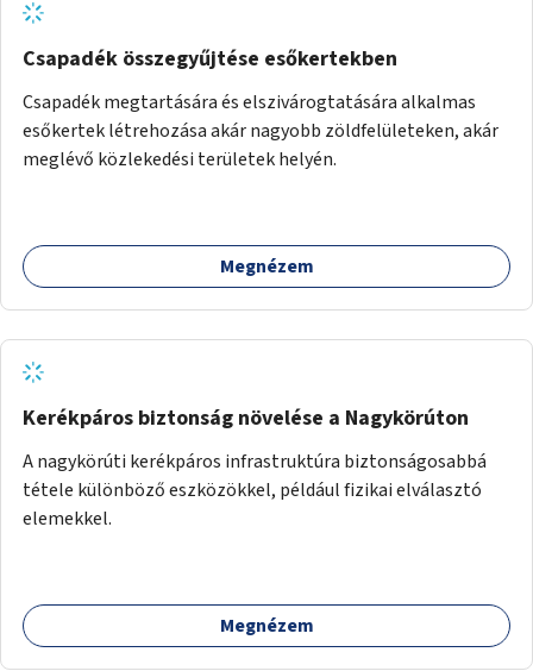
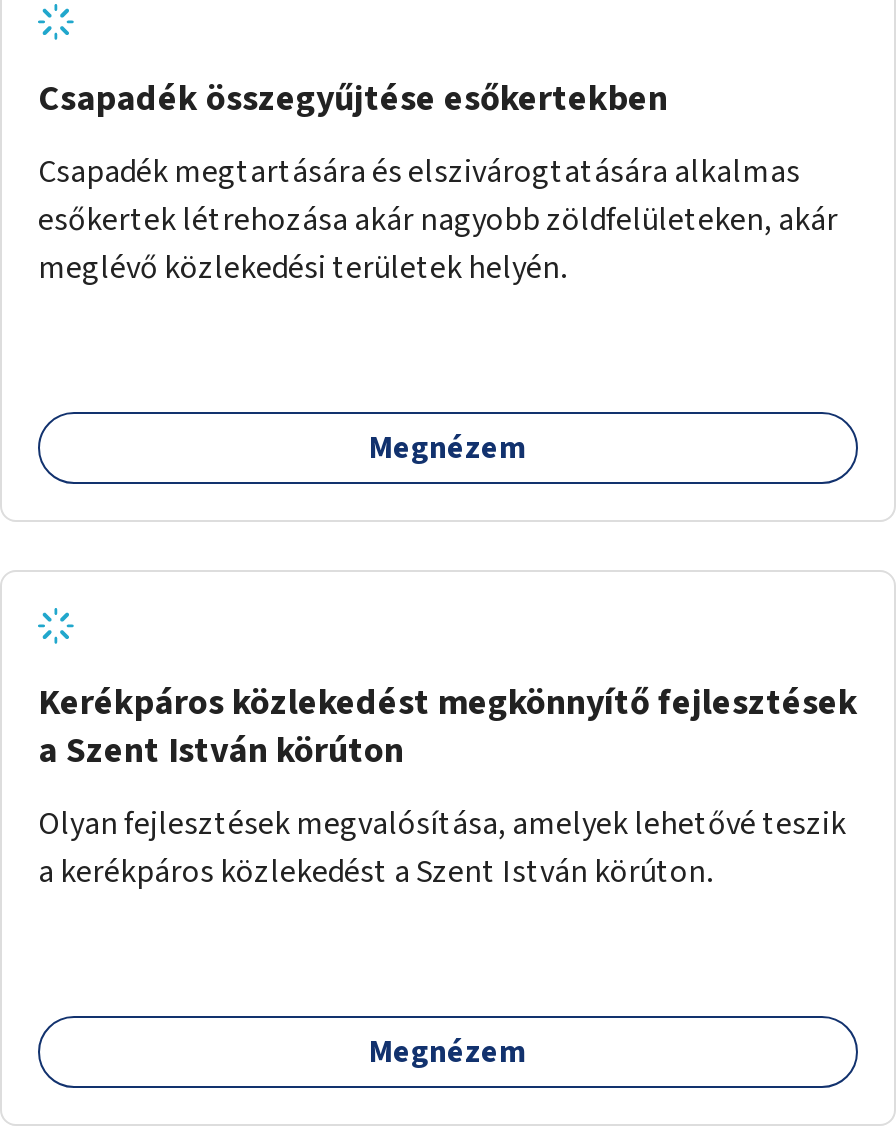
- Kerékpáros biztonság növelése a Nagykörúton
+ Kerékpáros közlekedést megkönnyítő fejlesztések
+ a Szent István körúton

- A nagykörúti kerékpáros infrastruktúra biztonságosabbá
- tétele különböző eszközökkel, például fizikai elválasztó
- elemekkel.
+ Olyan fejlesztések megvalósítása, amelyek lehetővé teszik
+ a kerékpáros közlekedést a Szent István körúton.
